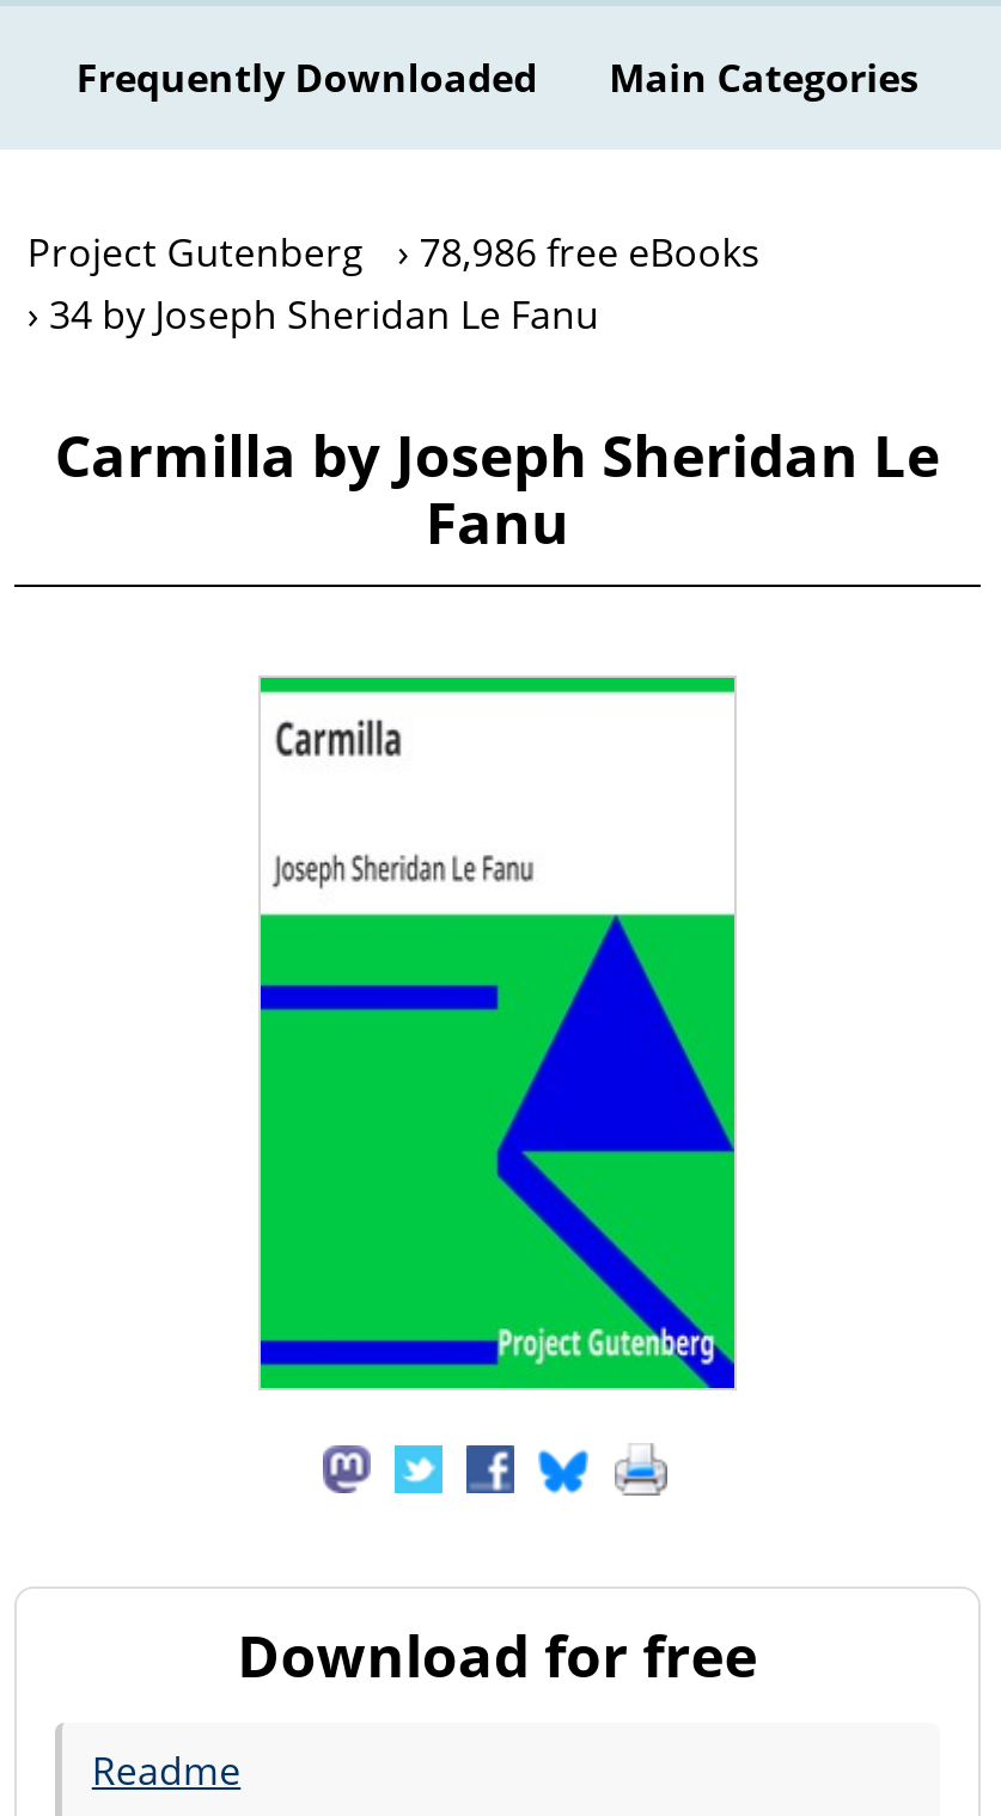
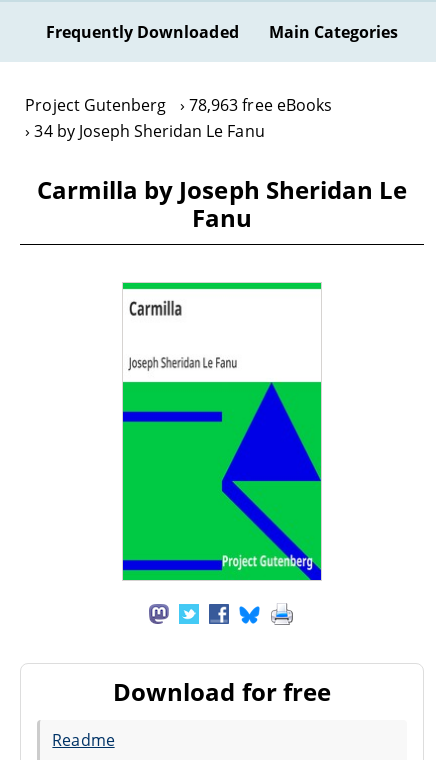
- Project Gutenberg 78,986 free eBooks
+ Project Gutenberg 78,963 free eBooks
